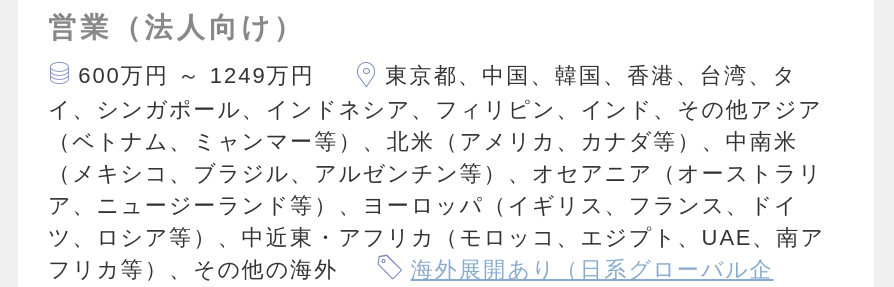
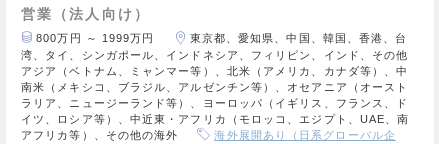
- 600万円 ～ 1249万円
- 東京都、中国、韓国、香港、台湾、タ
- イ、シンガポール、インドネシア、フィリピン、インド、その他アジア
- （ベトナム、ミャンマー等）、北米（アメリカ、カナダ等）、中南米
- （メキシコ、ブラジル、アルゼンチン等）、オセアニア（オーストラリ
- ア、ニュージーランド等）、ヨーロッパ（イギリス、フランス、ドイ
- ツ、ロシア等）、中近東・アフリカ（モロッコ、エジプト、UAE、南ア
- フリカ等）、その他の海外
+ 800万円 ～ 1999万円
+ 東京都、愛知県、中国、韓国、香港、台
+ 湾、タイ、シンガポール、インドネシア、フィリピン、インド、その他
+ アジア（ベトナム、ミャンマー等）、北米（アメリカ、カナダ等）、中
+ 南米（メキシコ、ブラジル、アルゼンチン等）、オセアニア（オースト
+ ラリア、ニュージーランド等）、ヨーロッパ（イギリス、フランス、ド
+ イツ、ロシア等）、中近東・アフリカ（モロッコ、エジプト、UAE、南
+ アフリカ等）、その他の海外
